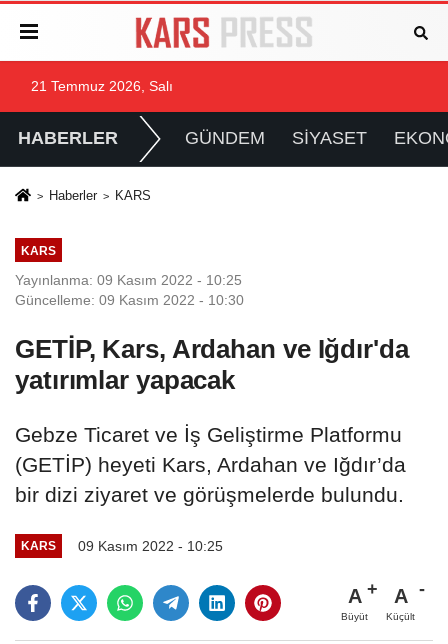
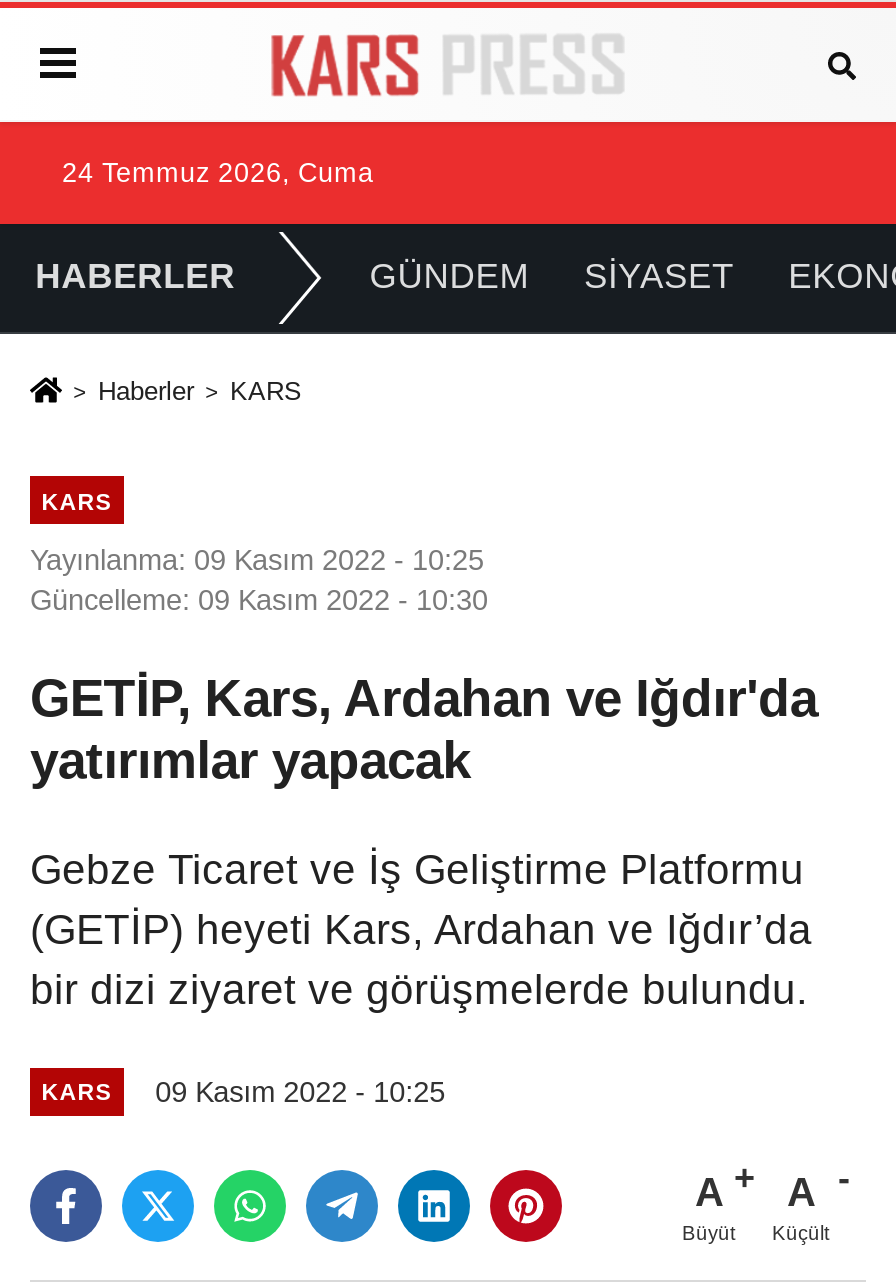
- 21 Temmuz 2026, Salı
+ 24 Temmuz 2026, Cuma
